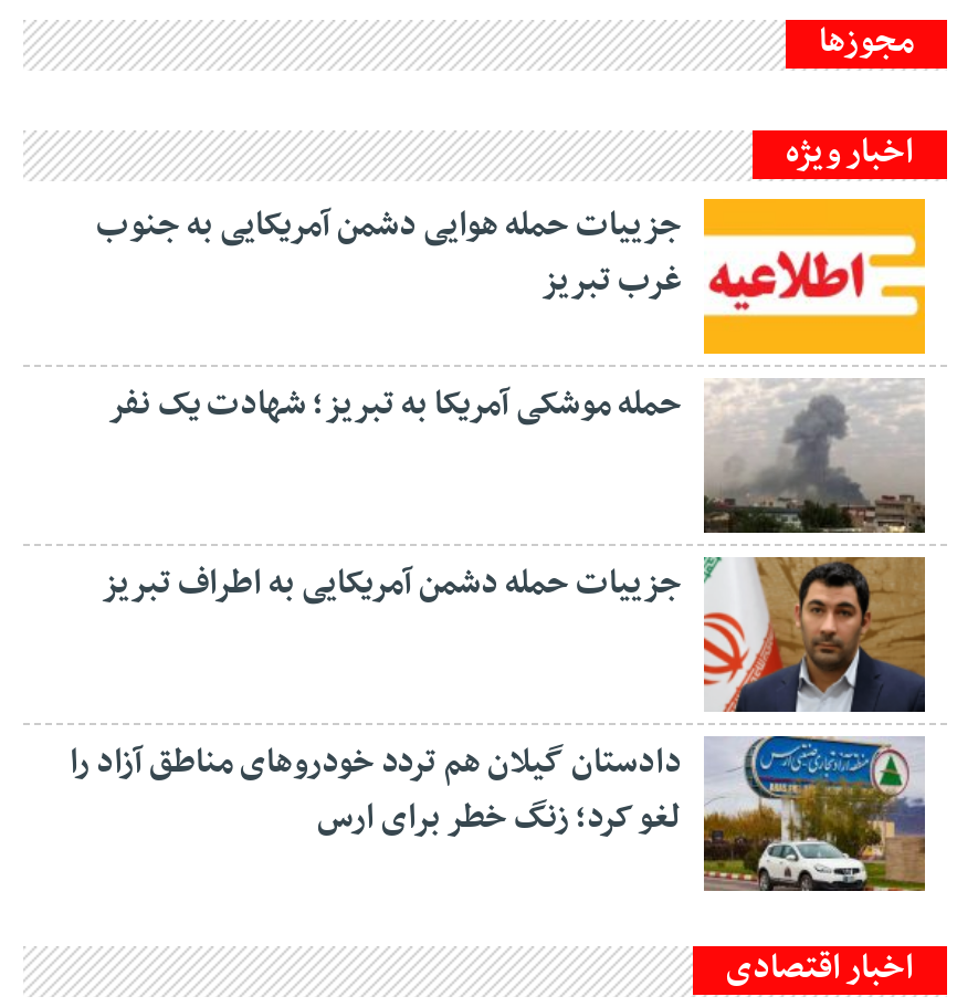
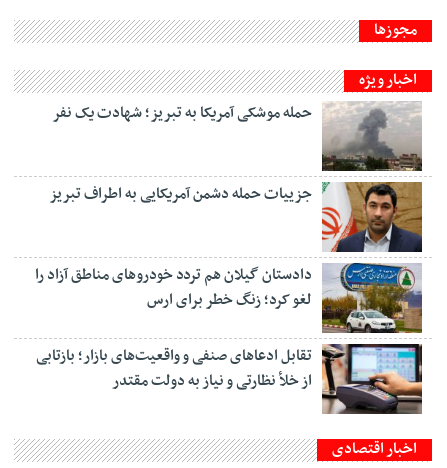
- [image]
- جزییات حمله هوایی دشمن آمریکایی به جنوب
- غرب تبریز

moved up: [image] | حمله موشکی آمریکا به تبریز؛ شهادت یک نفر | جزییات حمله دشمن آمریکایی به اطراف تبریز | دادستان گیلان هم تردد خودروهای مناطق آزاد را | لغو کرد؛ زنگ خطر برای ارس

+ [image]
+ تقابل ادعاهای صنفی و واقعیت‌های بازار؛ بازتابی
+ از خلأ نظارتی و نیاز به دولت مقتدر
